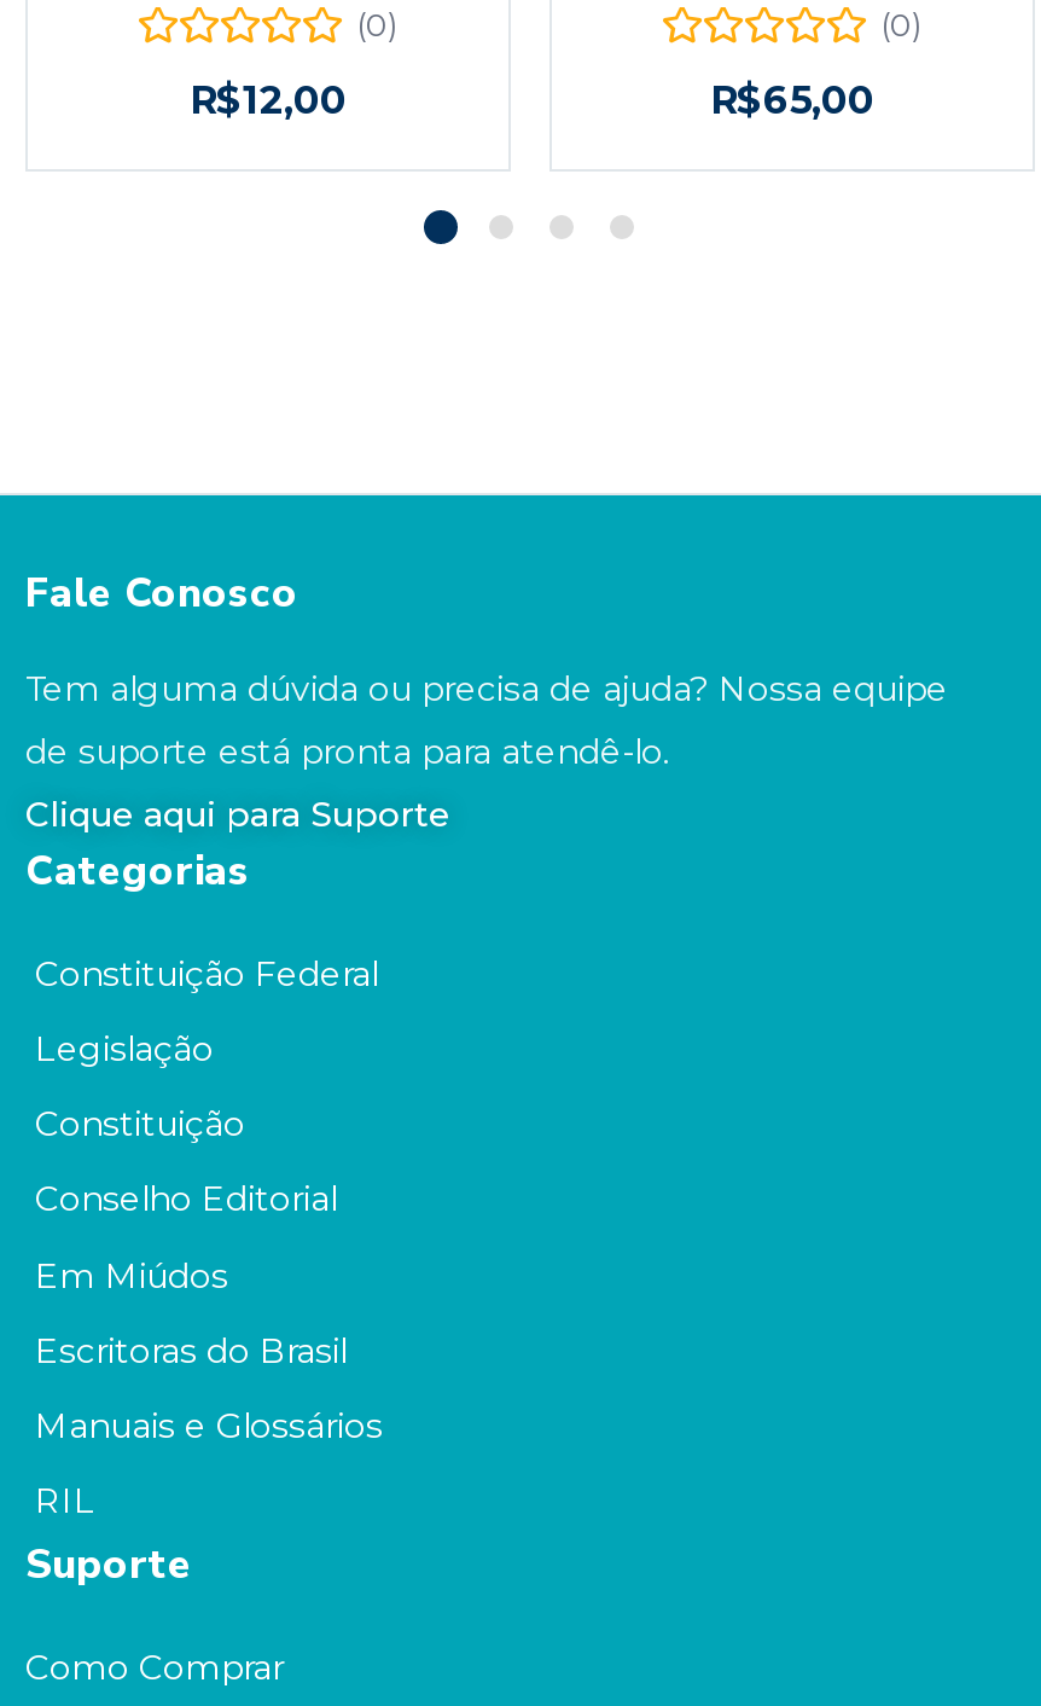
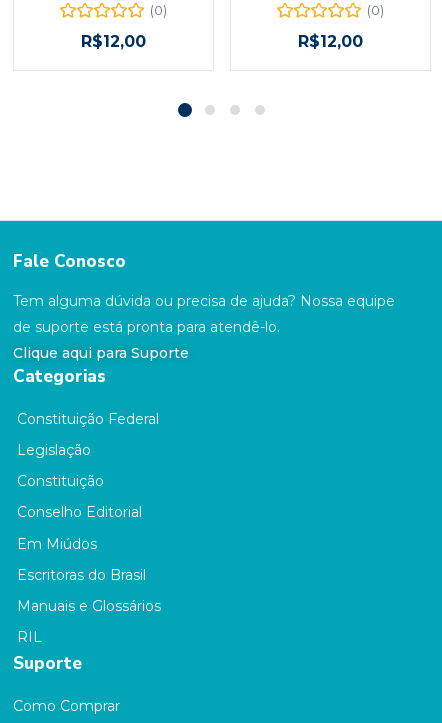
- R$65,00
+ R$12,00
